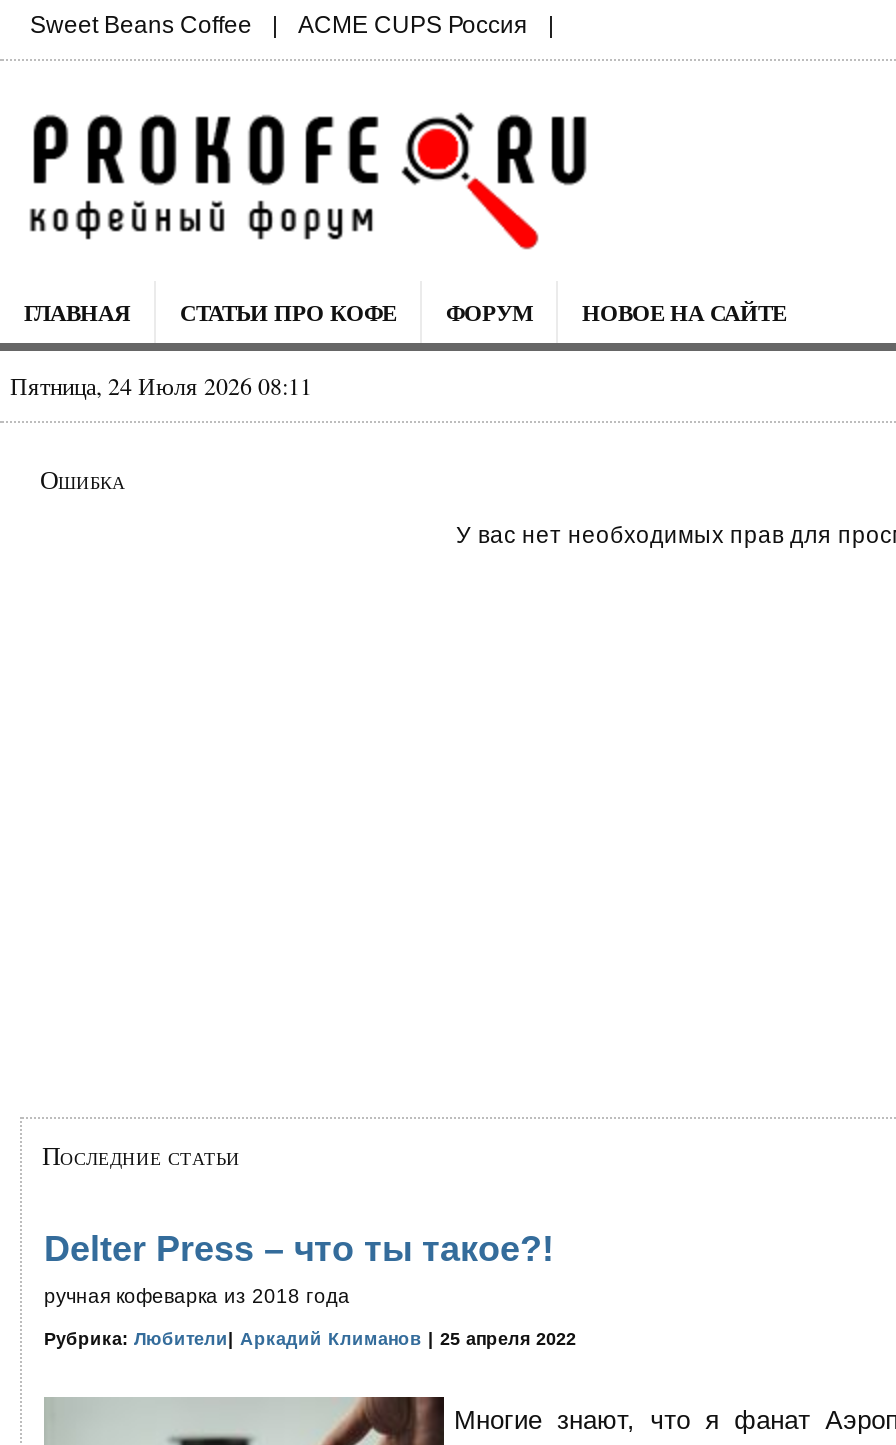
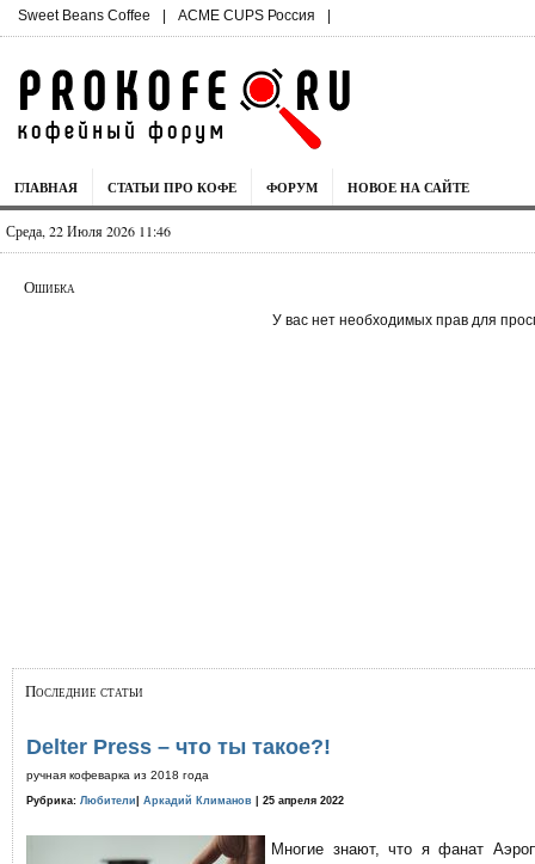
- Пятница, 24 Июля 2026 08:11
+ Среда, 22 Июля 2026 11:46
